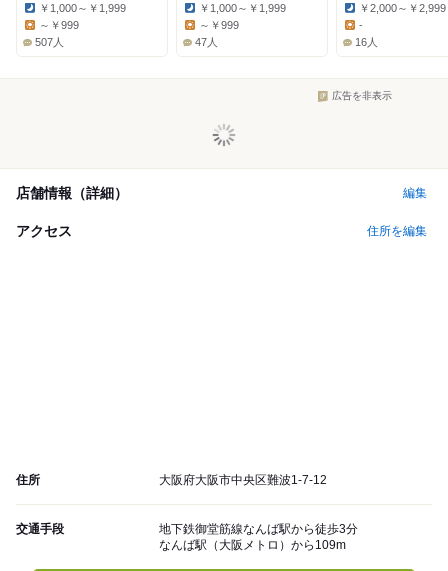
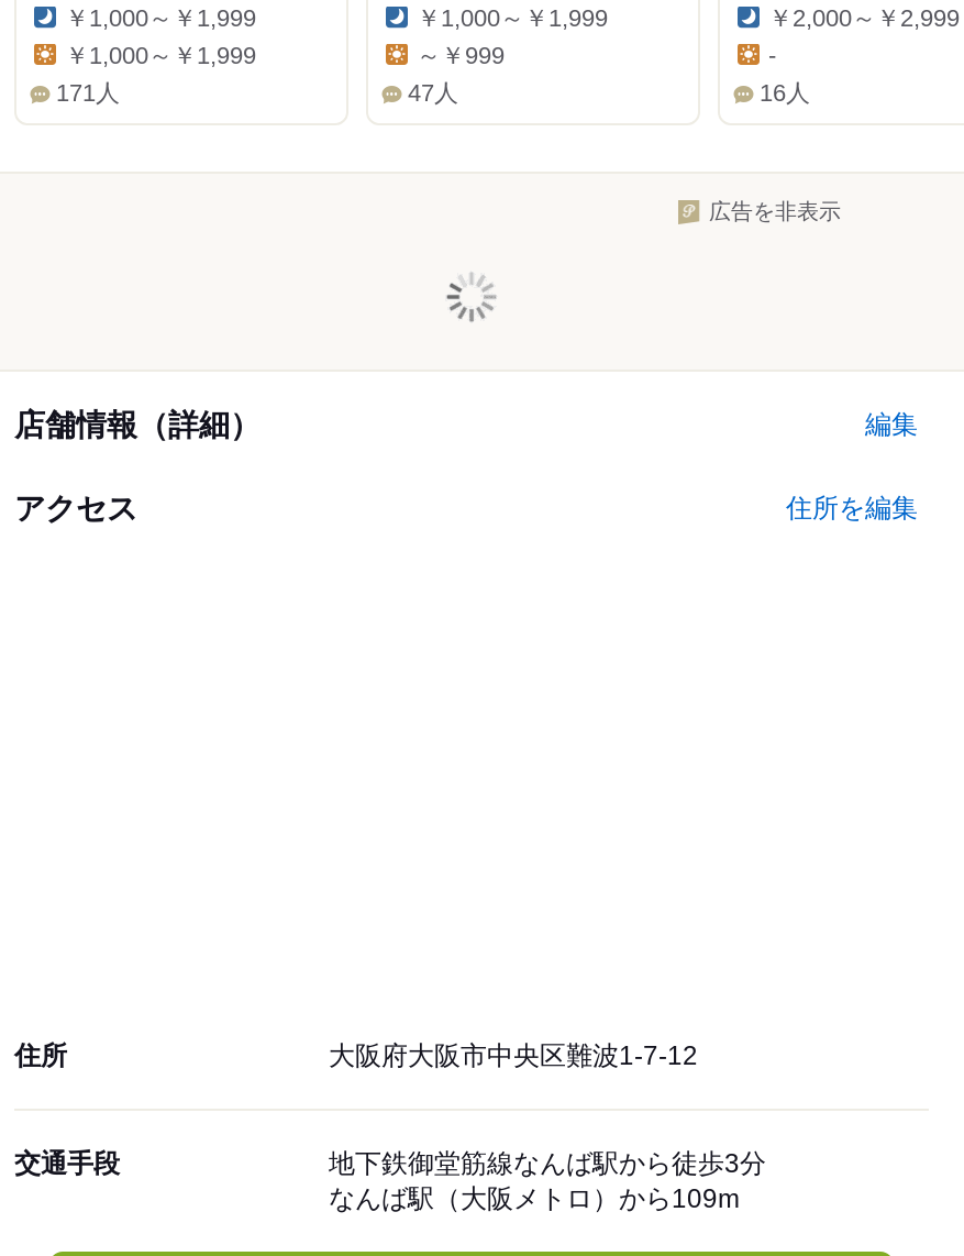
- ～￥999
- 507人
+ ￥1,000～￥1,999
+ 171人
